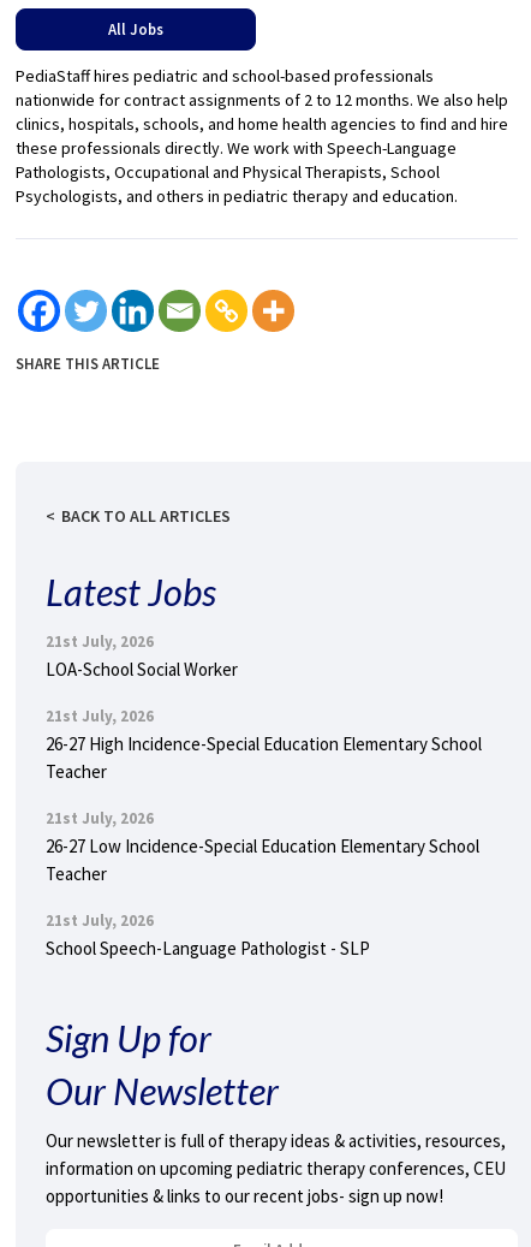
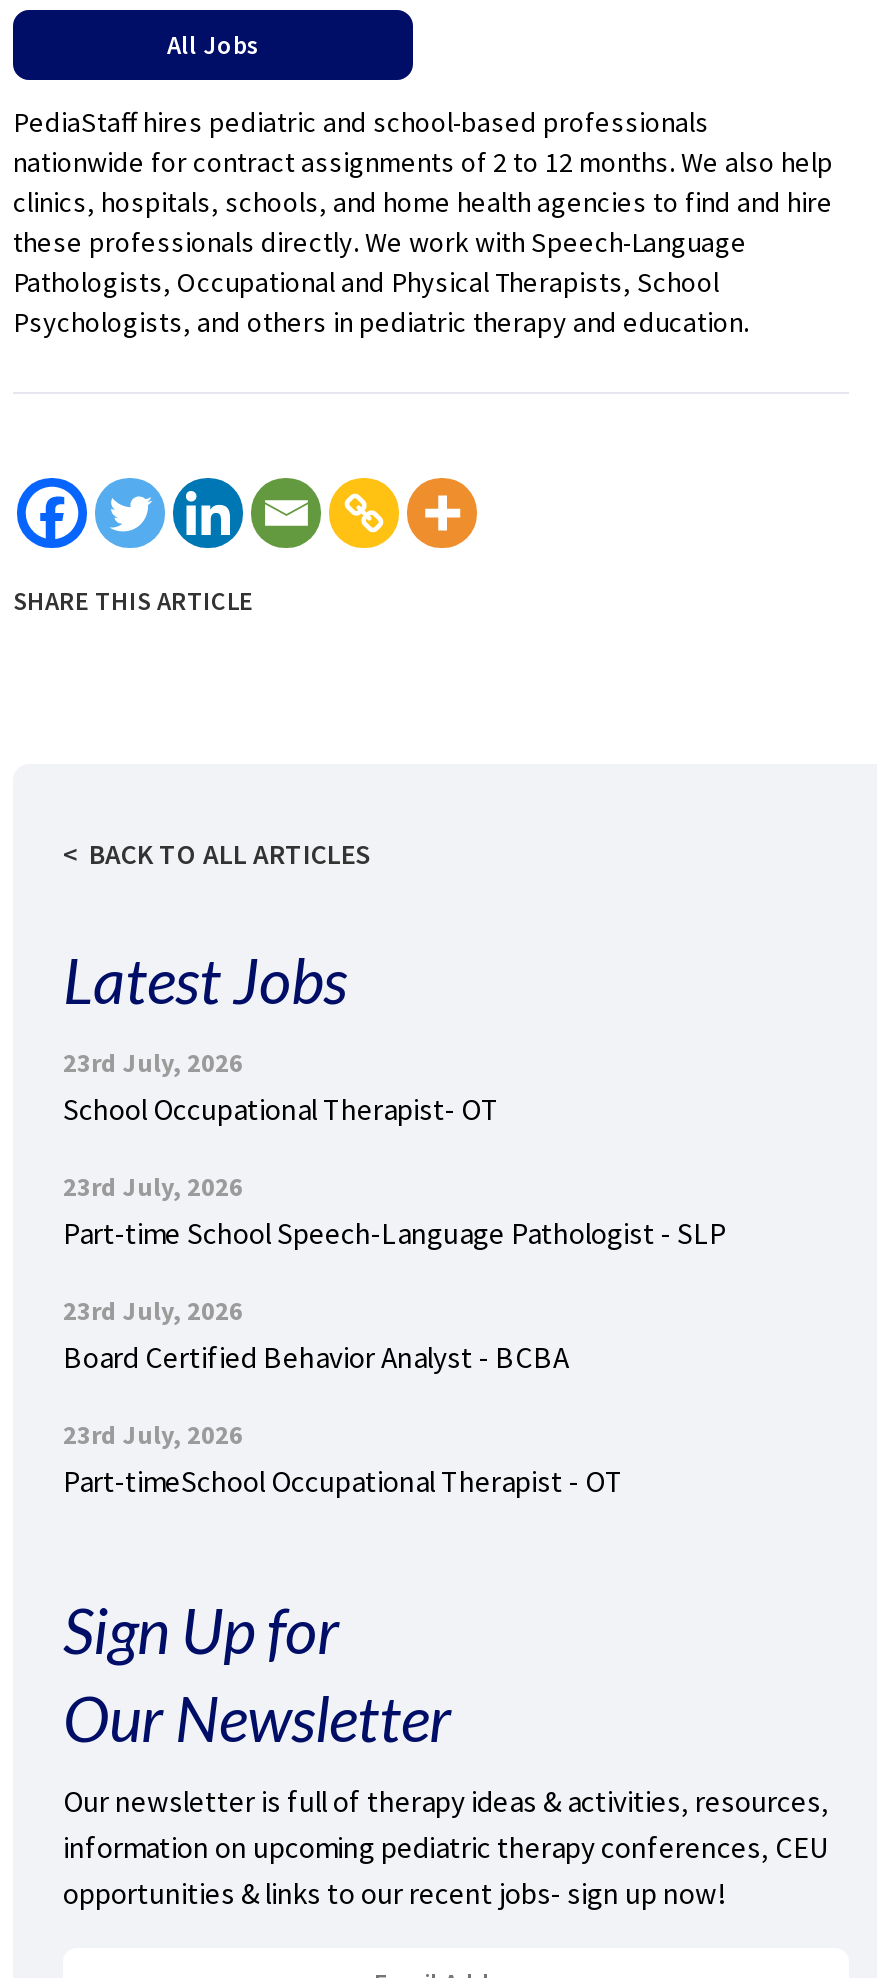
- 21st July, 2026
- LOA-School Social Worker
+ 23rd July, 2026
+ School Occupational Therapist- OT

- 21st July, 2026
- 26-27 High Incidence-Special Education Elementary School
- Teacher
+ 23rd July, 2026
+ Part-time School Speech-Language Pathologist - SLP

- 21st July, 2026
- 26-27 Low Incidence-Special Education Elementary School
- Teacher
+ 23rd July, 2026
+ Board Certified Behavior Analyst - BCBA

- 21st July, 2026
- School Speech-Language Pathologist - SLP
+ 23rd July, 2026
+ Part-timeSchool Occupational Therapist - OT
